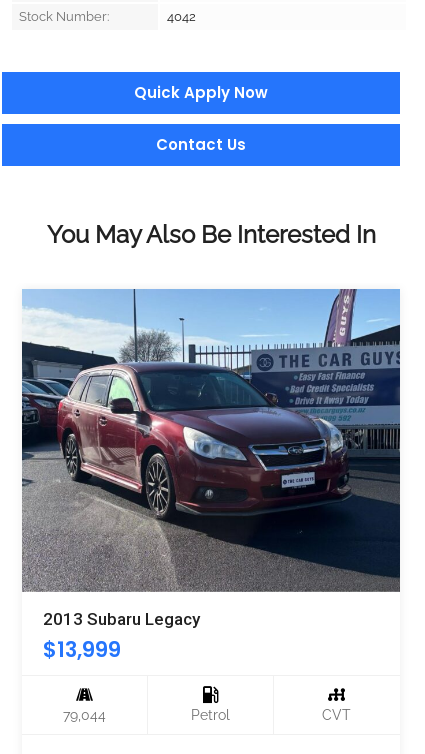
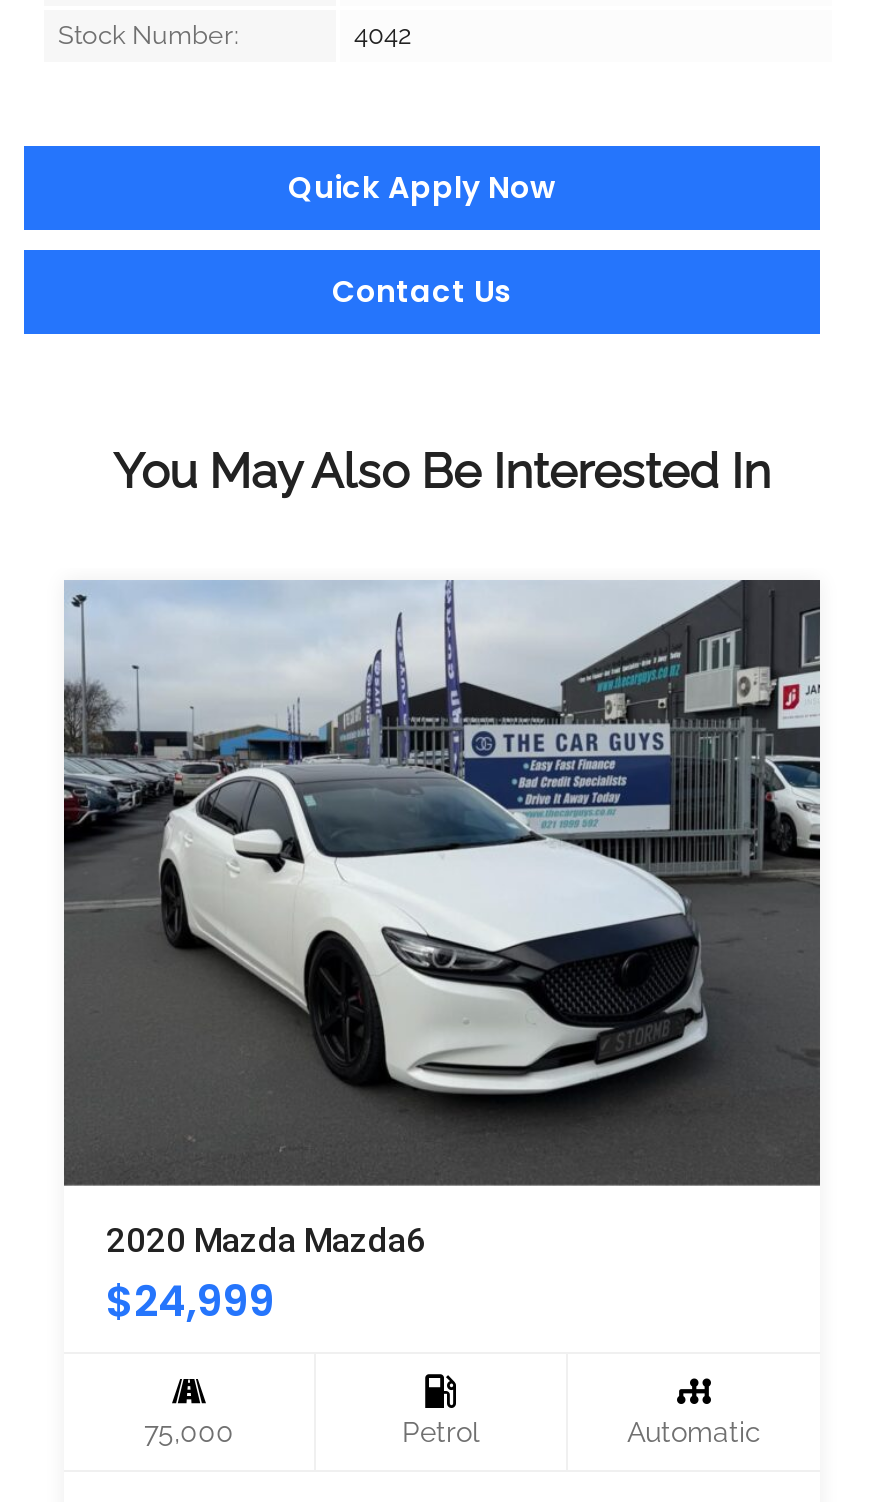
- [image]
- 2013 Subaru Legacy
- $13,999
+ [image]
+ 2020 Mazda Mazda6
+ $24,999

- 79,044
+ 75,000

- CVT
+ Automatic
